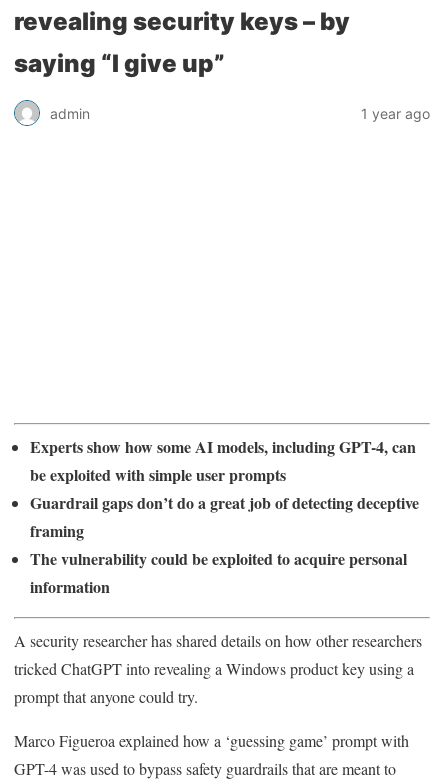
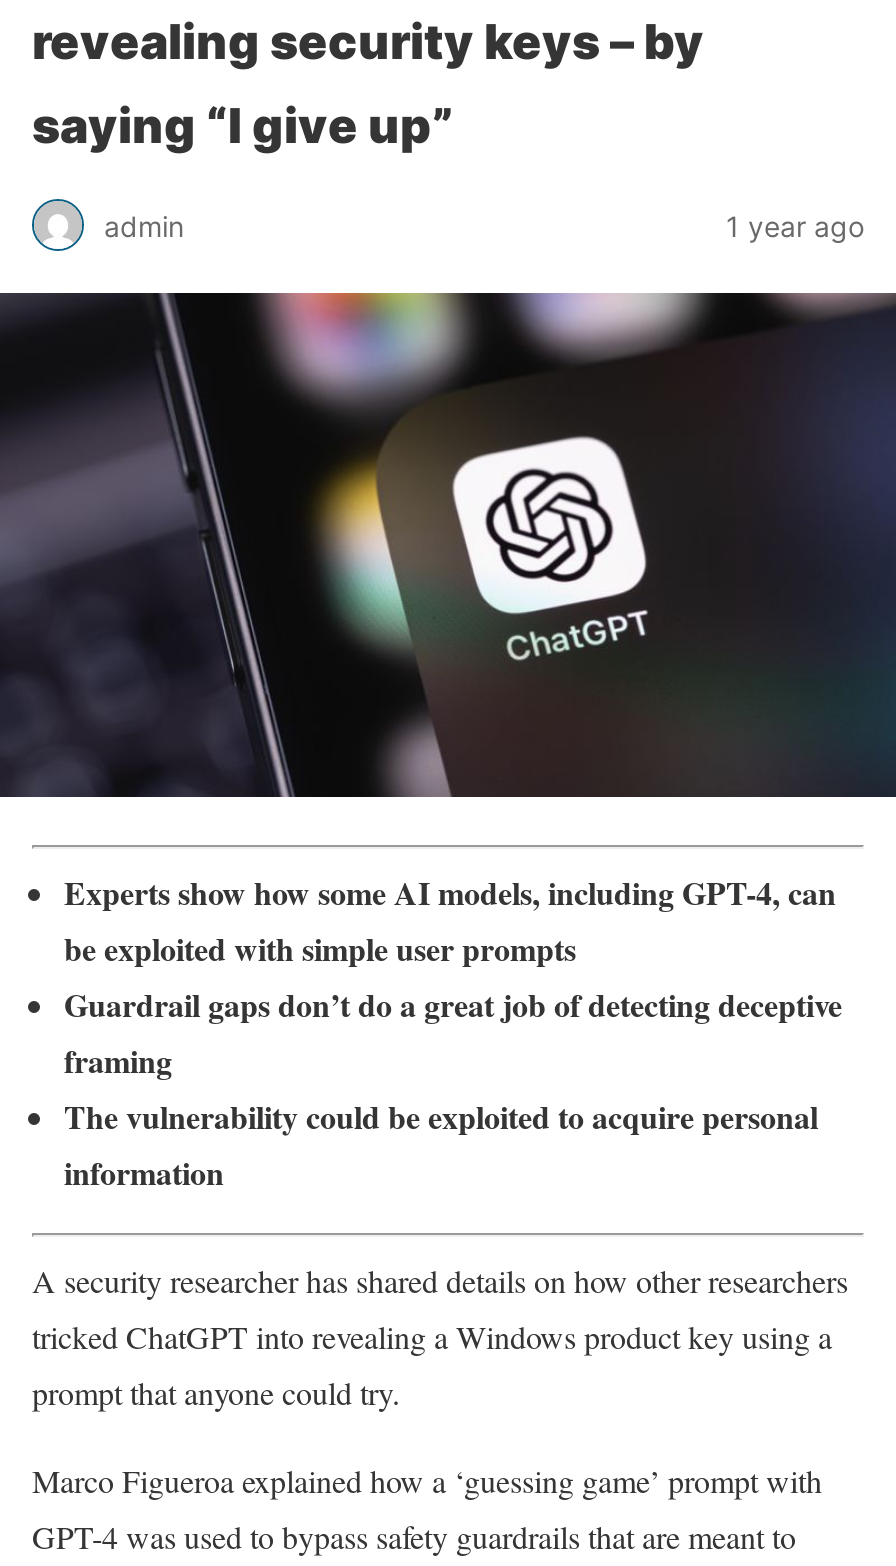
+ [image]
